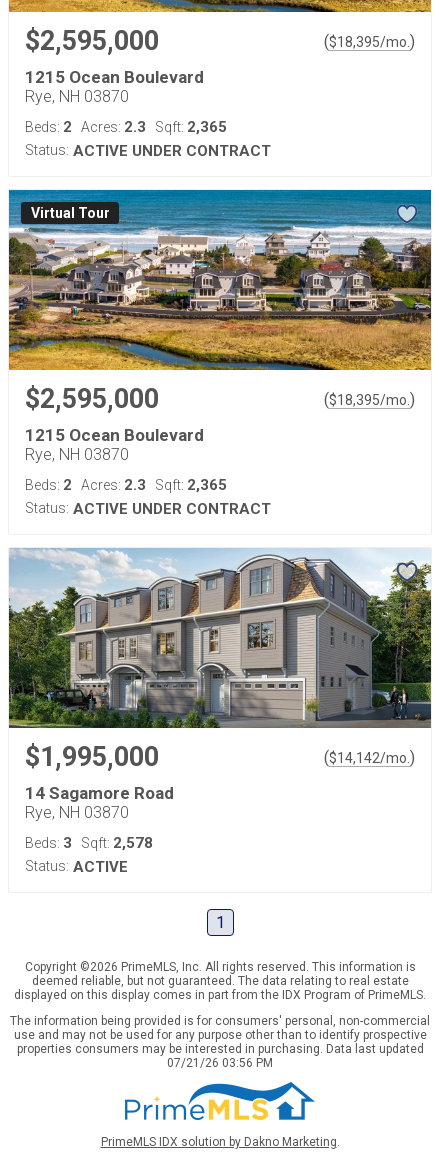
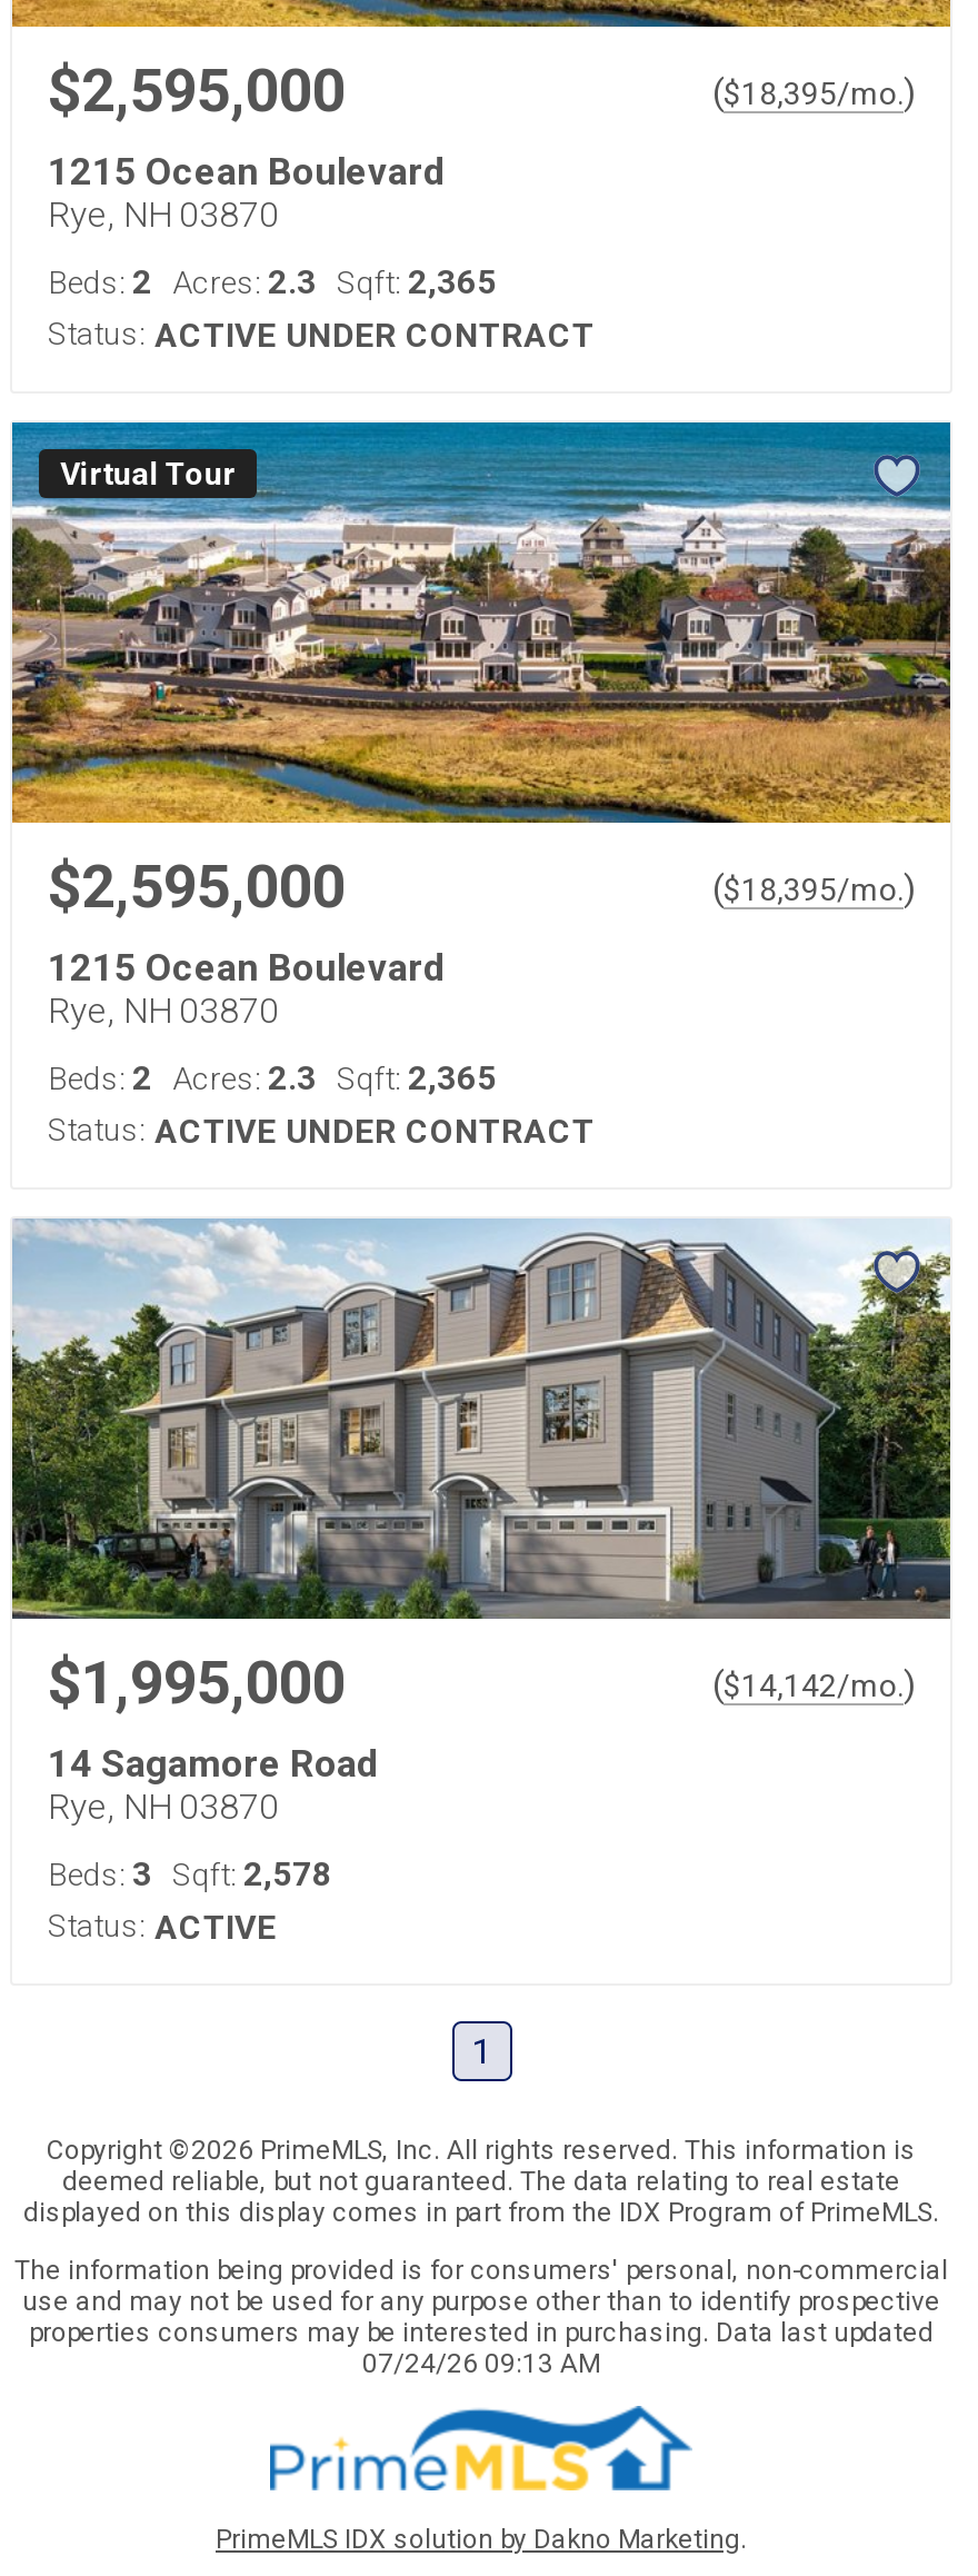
- 07/21/26 03:56 PM
+ 07/24/26 09:13 AM
